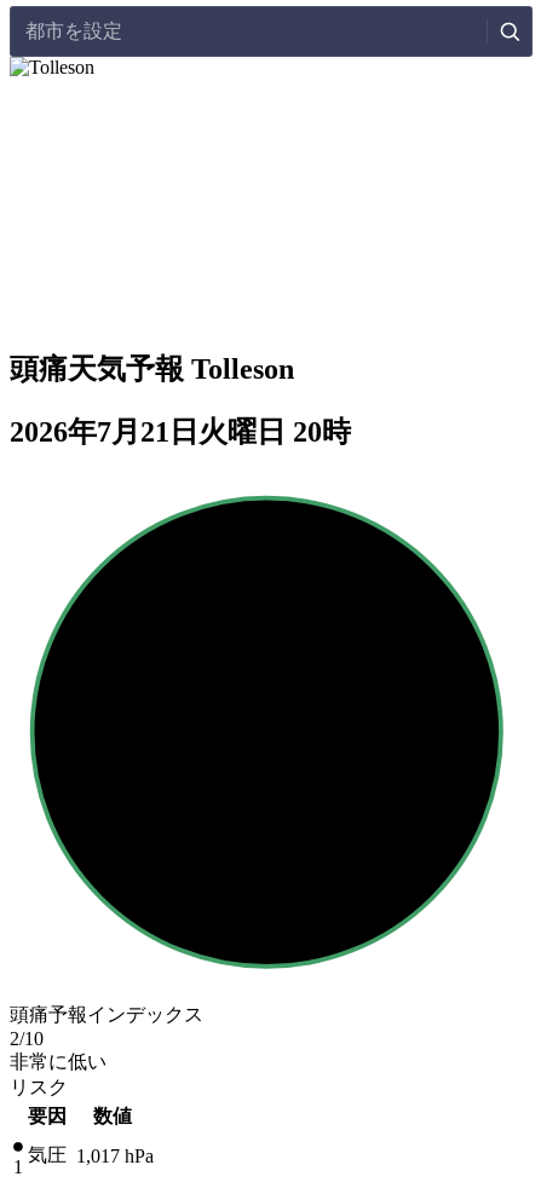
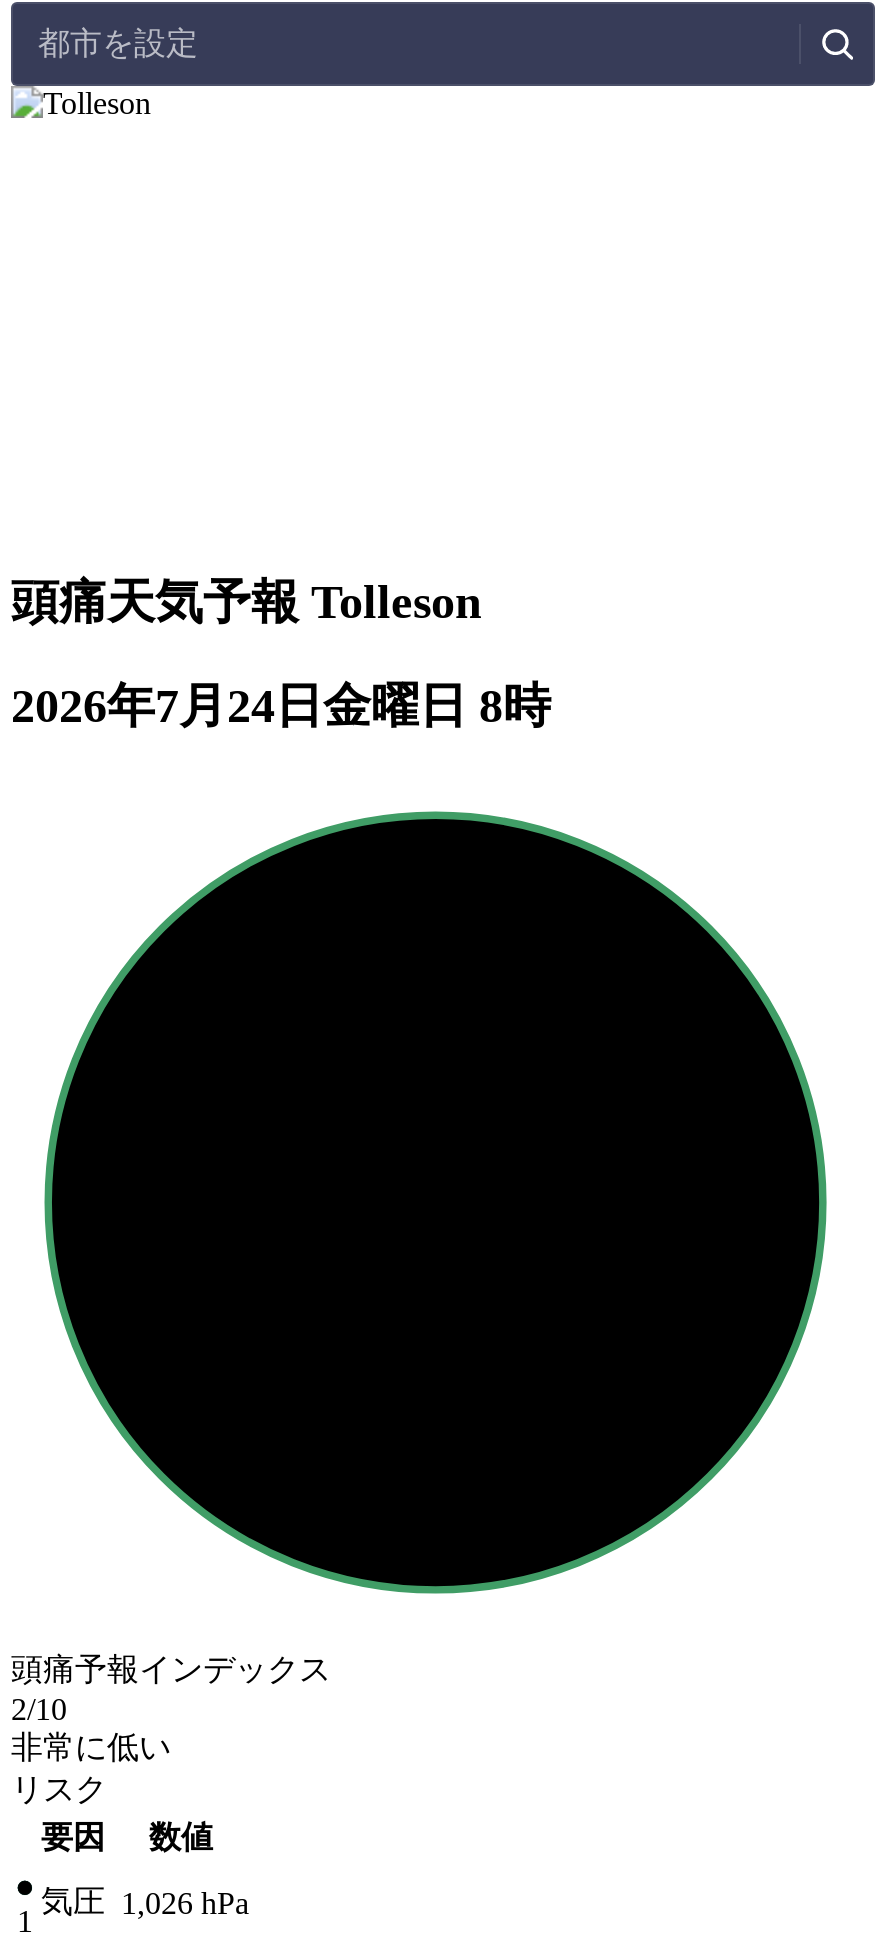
- 2026年7月21日火曜日 20時
+ 2026年7月24日金曜日 8時

- 気圧 1,017 hPa
+ 気圧 1,026 hPa
